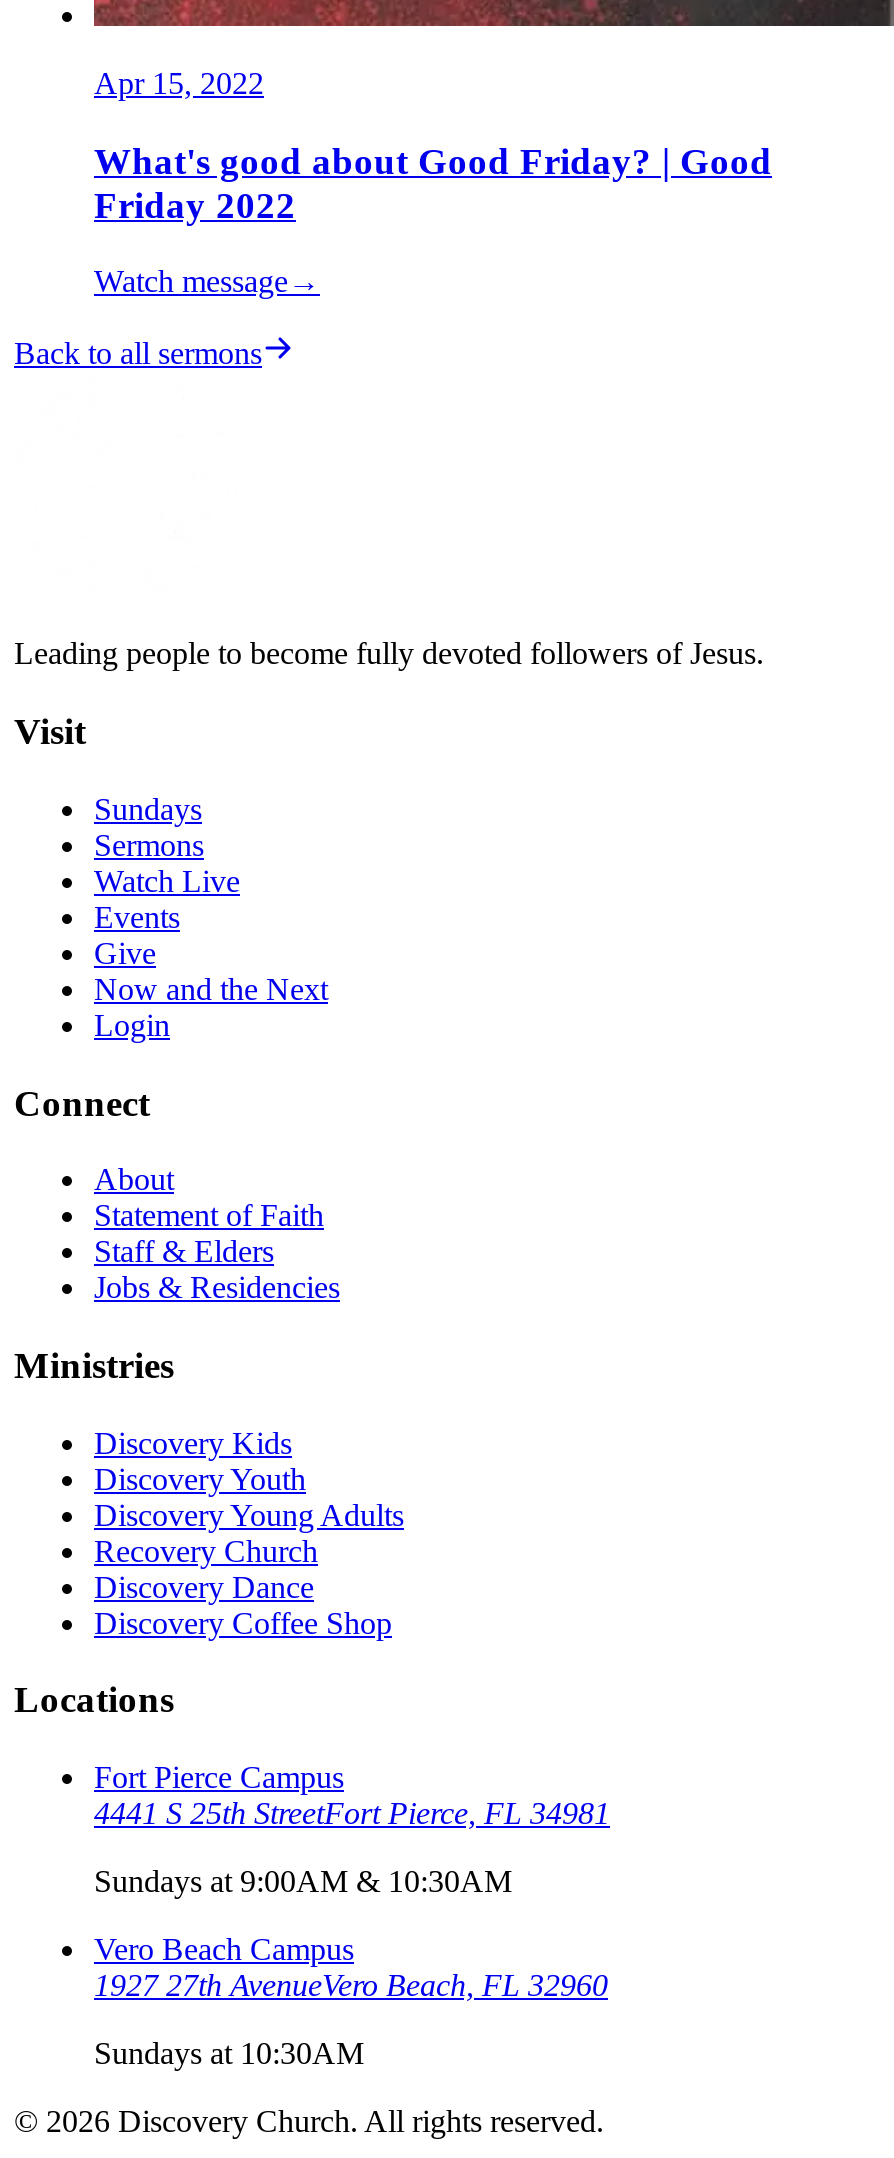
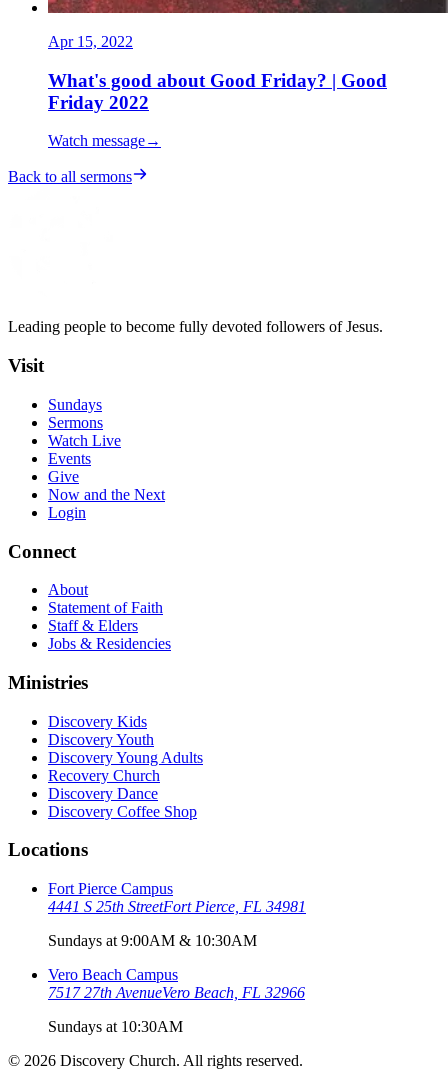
- 1927 27th AvenueVero Beach, FL 32960
+ 7517 27th AvenueVero Beach, FL 32966
